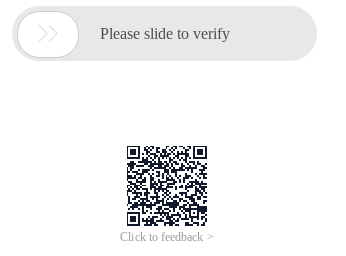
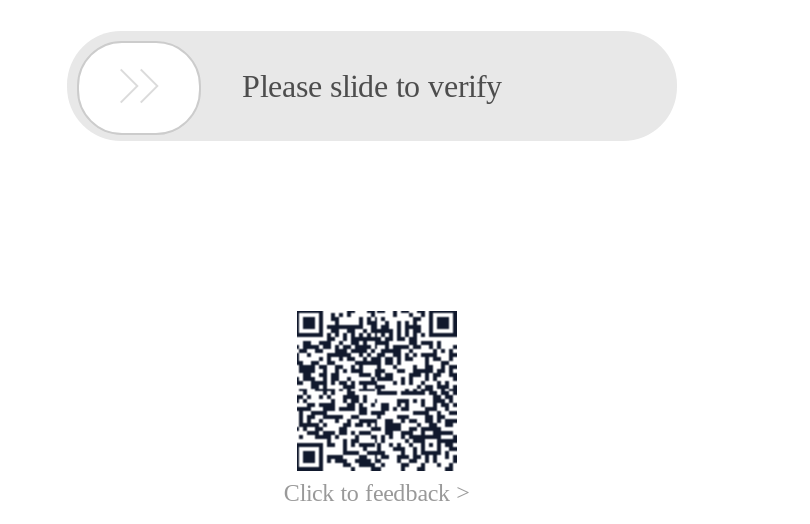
- [image]
+ [image]
